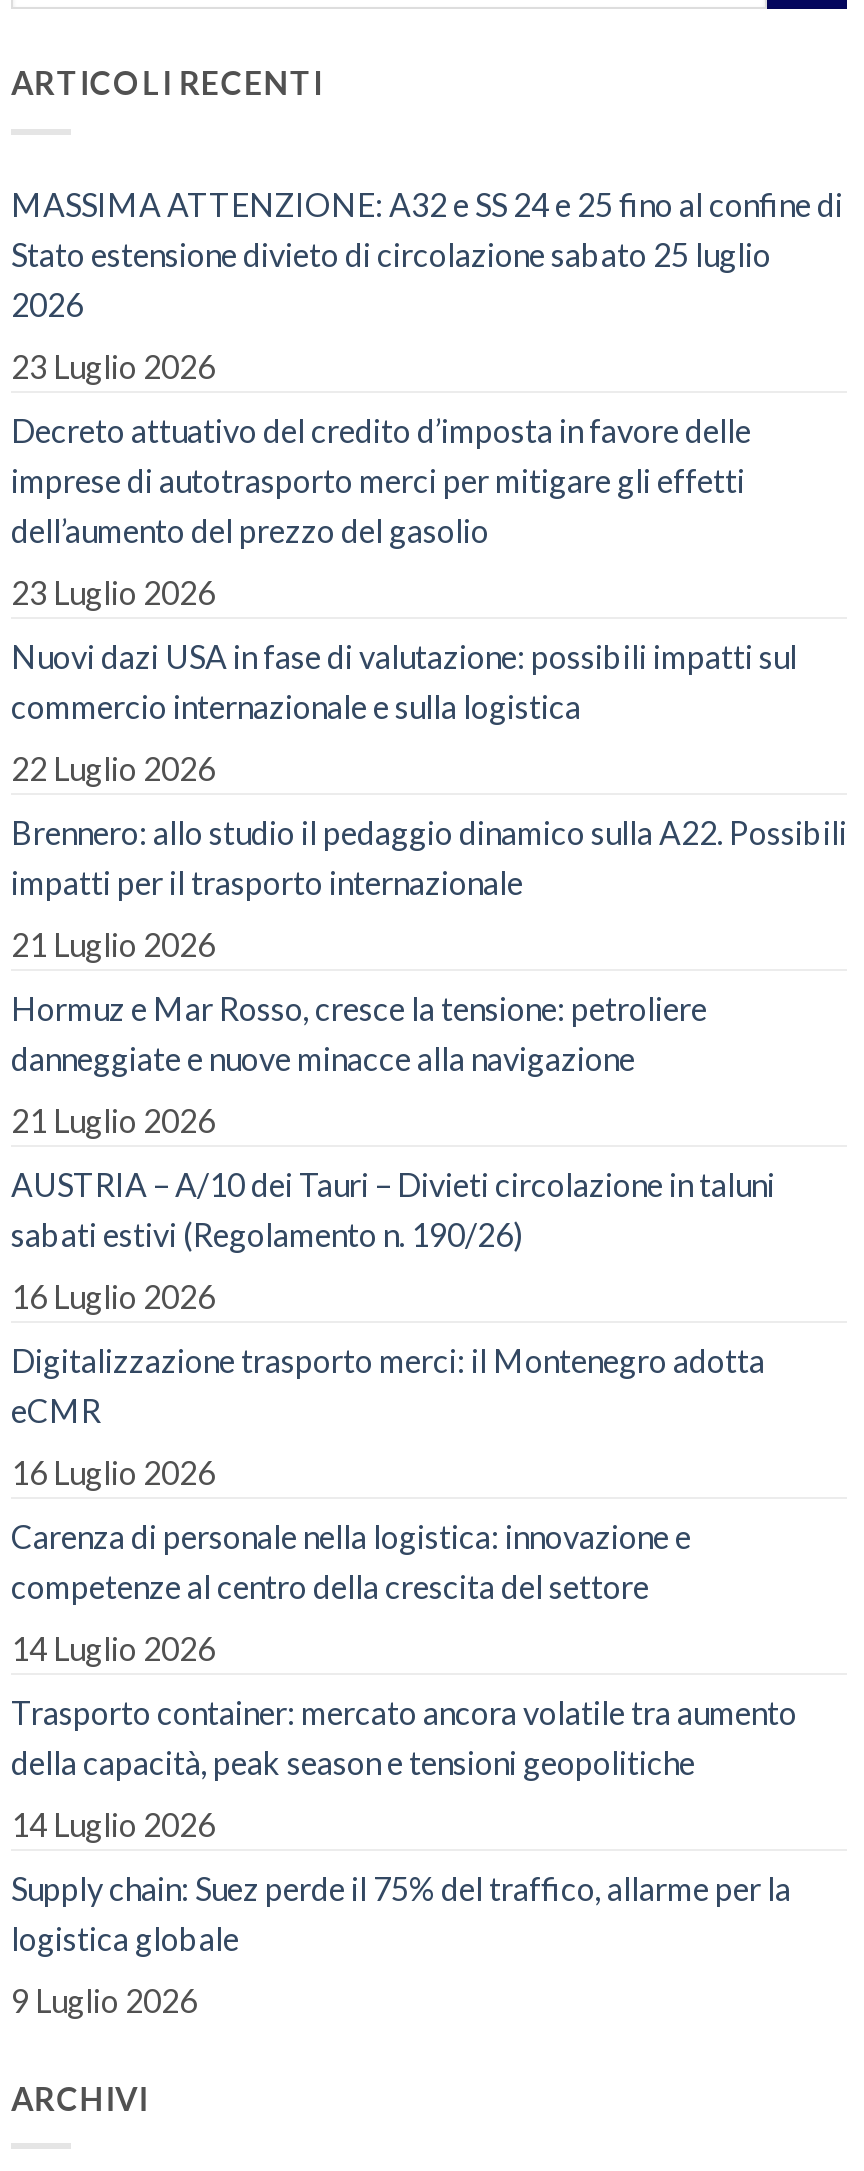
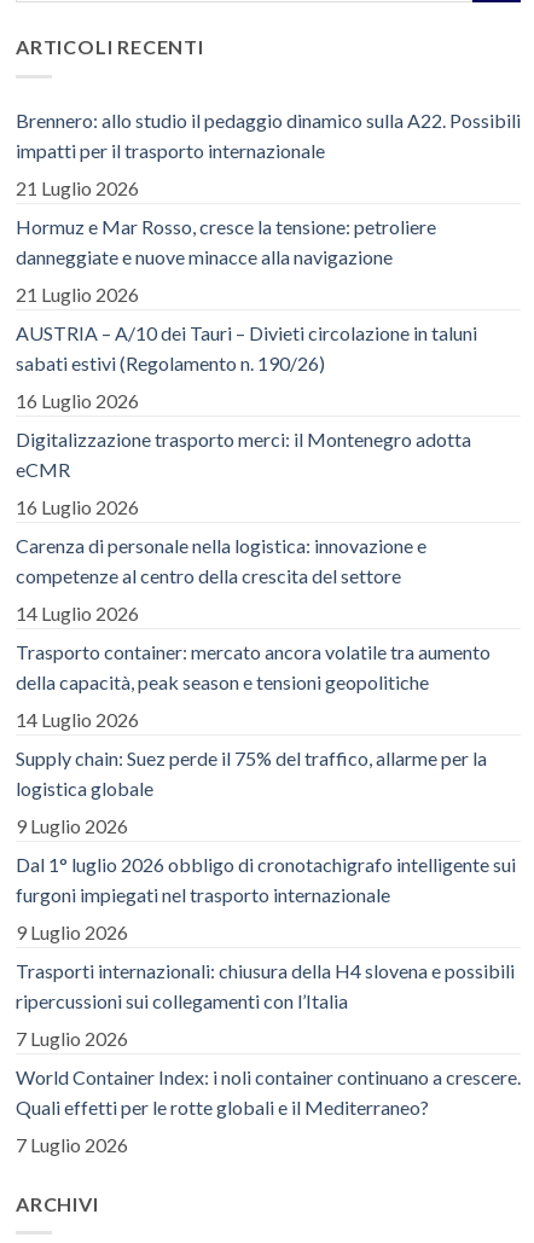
- MASSIMA ATTENZIONE: A32 e SS 24 e 25 fino al confine di
- Stato estensione divieto di circolazione sabato 25 luglio
- 2026
- 23 Luglio 2026
- Decreto attuativo del credito d’imposta in favore delle
- imprese di autotrasporto merci per mitigare gli effetti
- dell’aumento del prezzo del gasolio
- 23 Luglio 2026
- Nuovi dazi USA in fase di valutazione: possibili impatti sul
- commercio internazionale e sulla logistica
- 22 Luglio 2026

moved up: Brennero: allo studio il pedaggio dinamico sulla A22. Possibili | impatti per il trasporto internazionale | 21 Luglio 2026 | ... | logistica globale | 9 Luglio 2026

+ Dal 1° luglio 2026 obbligo di cronotachigrafo intelligente sui
+ furgoni impiegati nel trasporto internazionale
+ 9 Luglio 2026
+ Trasporti internazionali: chiusura della H4 slovena e possibili
+ ripercussioni sui collegamenti con l’Italia
+ 7 Luglio 2026
+ World Container Index: i noli container continuano a crescere.
+ Quali effetti per le rotte globali e il Mediterraneo?
+ 7 Luglio 2026
